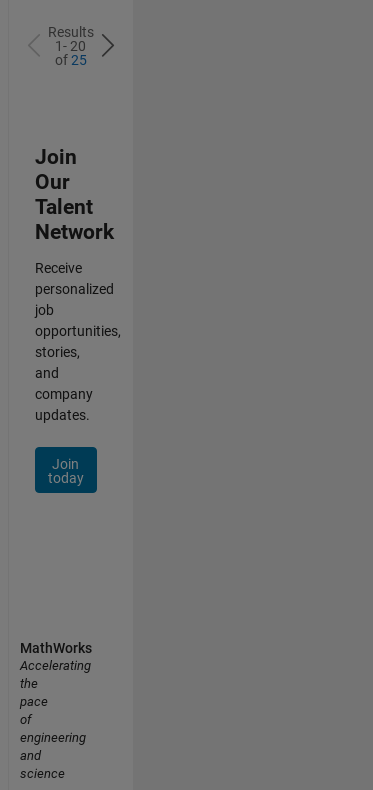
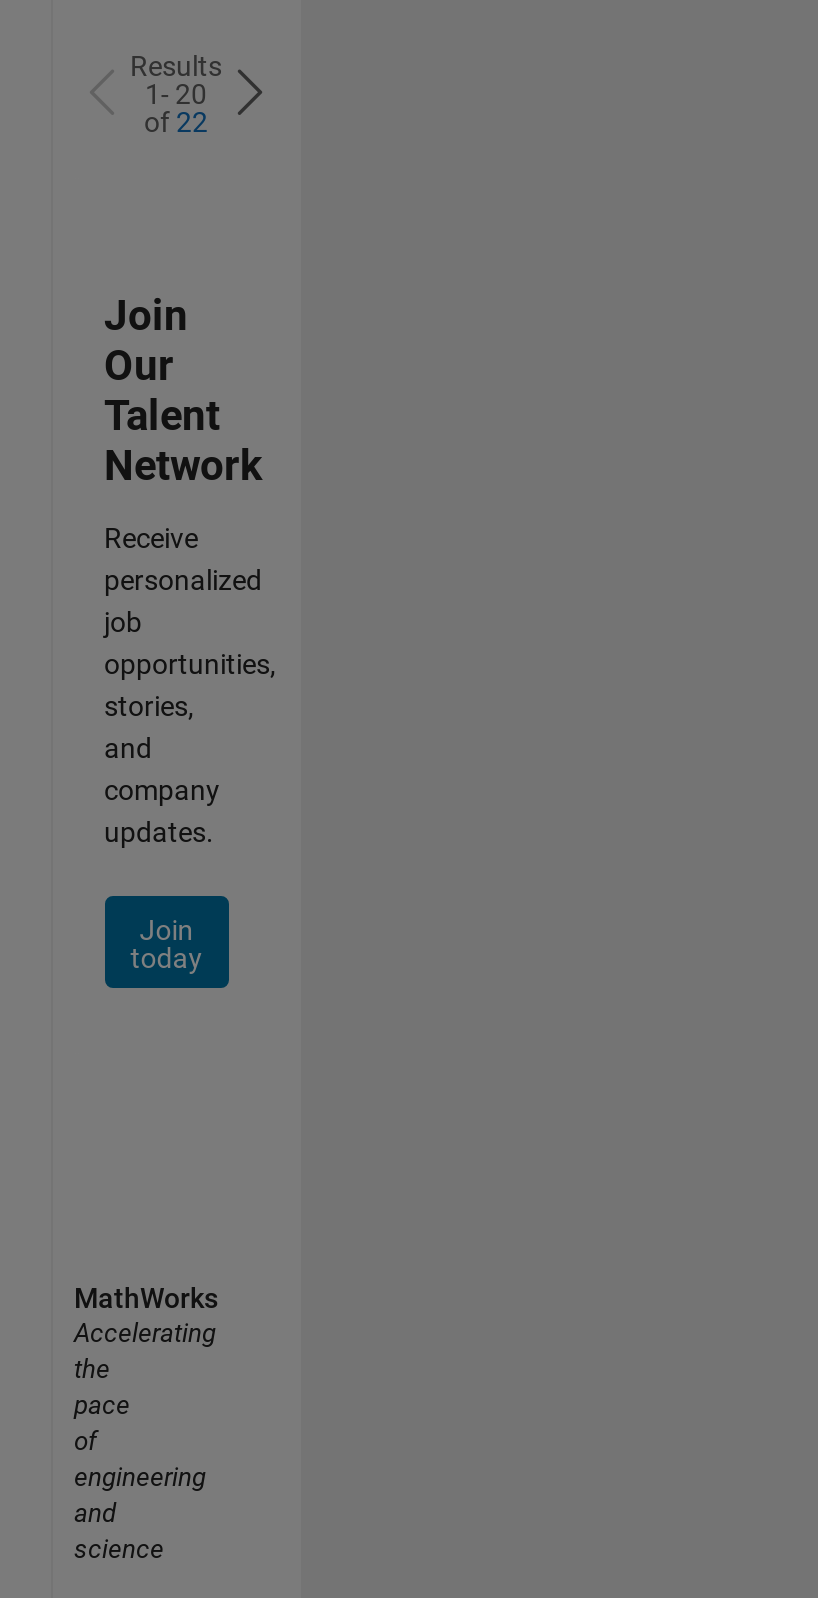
- of 25
+ of 22
